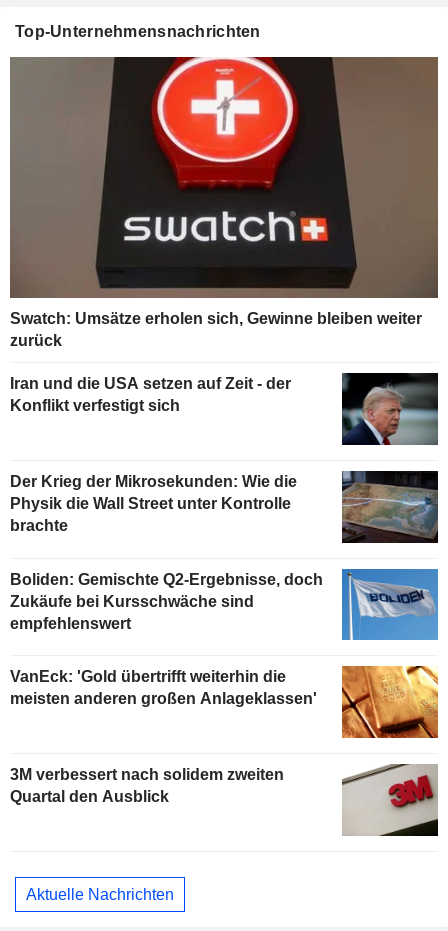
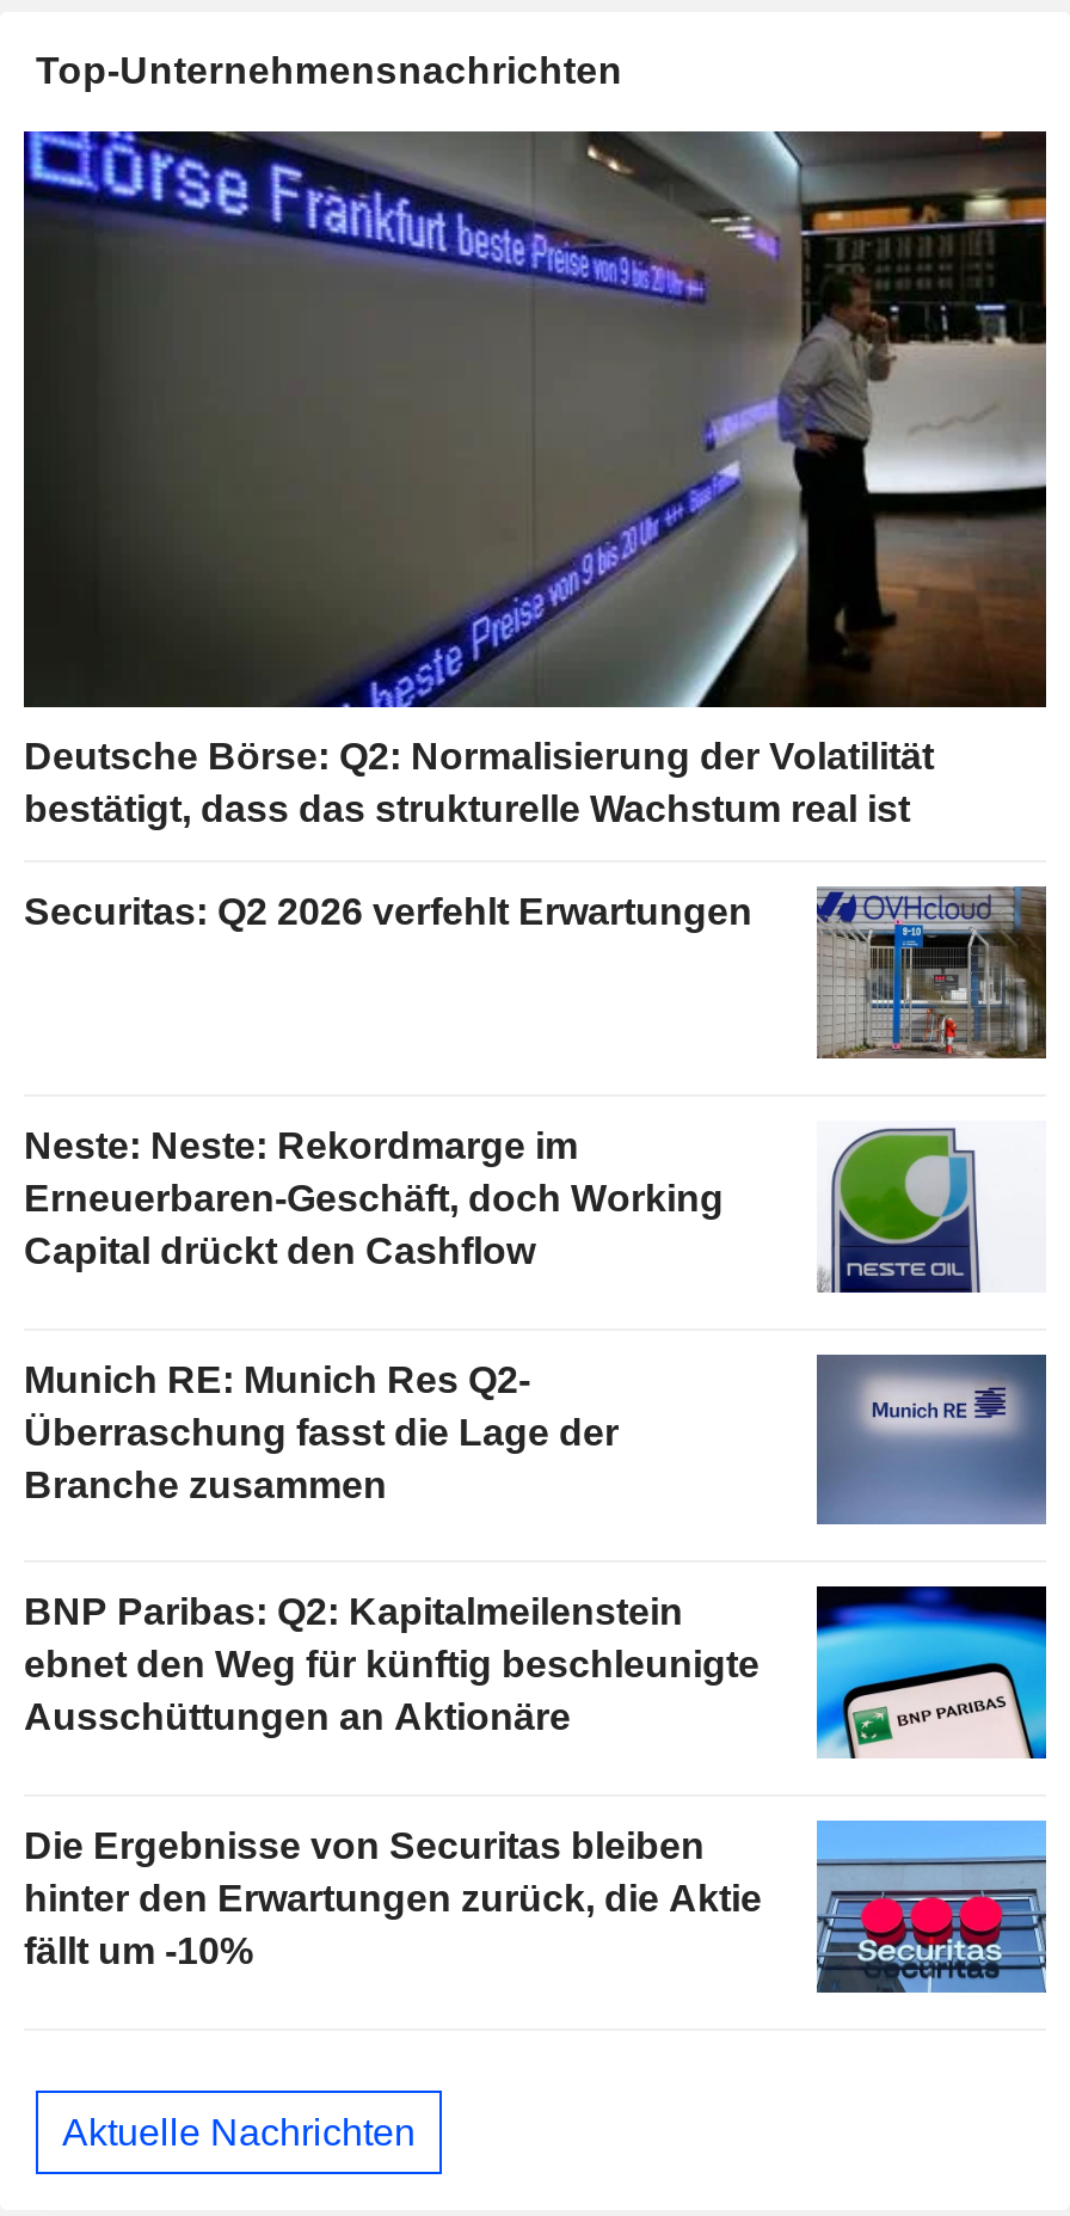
- [image]
- Swatch: Umsätze erholen sich, Gewinne bleiben weiter
- zurück
+ [image]
+ Deutsche Börse: Q2: Normalisierung der Volatilität
+ bestätigt, dass das strukturelle Wachstum real ist

- Iran und die USA setzen auf Zeit - der
- Konflikt verfestigt sich
+ Securitas: Q2 2026 verfehlt Erwartungen

- [image]
+ [image]

- Der Krieg der Mikrosekunden: Wie die
- Physik die Wall Street unter Kontrolle
- brachte
+ Neste: Neste: Rekordmarge im
+ Erneuerbaren-Geschäft, doch Working
+ Capital drückt den Cashflow

- [image]
+ [image]

- Boliden: Gemischte Q2-Ergebnisse, doch
- Zukäufe bei Kursschwäche sind
- empfehlenswert
+ Munich RE: Munich Res Q2-
+ Überraschung fasst die Lage der
+ Branche zusammen

- [image]
+ [image]

- [image]
- VanEck: 'Gold übertrifft weiterhin die
- meisten anderen großen Anlageklassen'
+ [image]
+ BNP Paribas: Q2: Kapitalmeilenstein
+ ebnet den Weg für künftig beschleunigte
+ Ausschüttungen an Aktionäre

- 3M verbessert nach solidem zweiten
- Quartal den Ausblick
+ Die Ergebnisse von Securitas bleiben
+ hinter den Erwartungen zurück, die Aktie
+ fällt um -10%

- [image]
+ [image]
